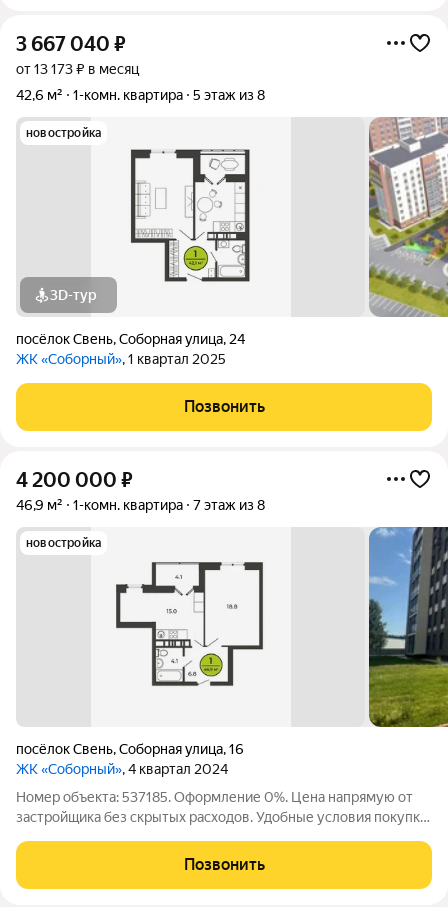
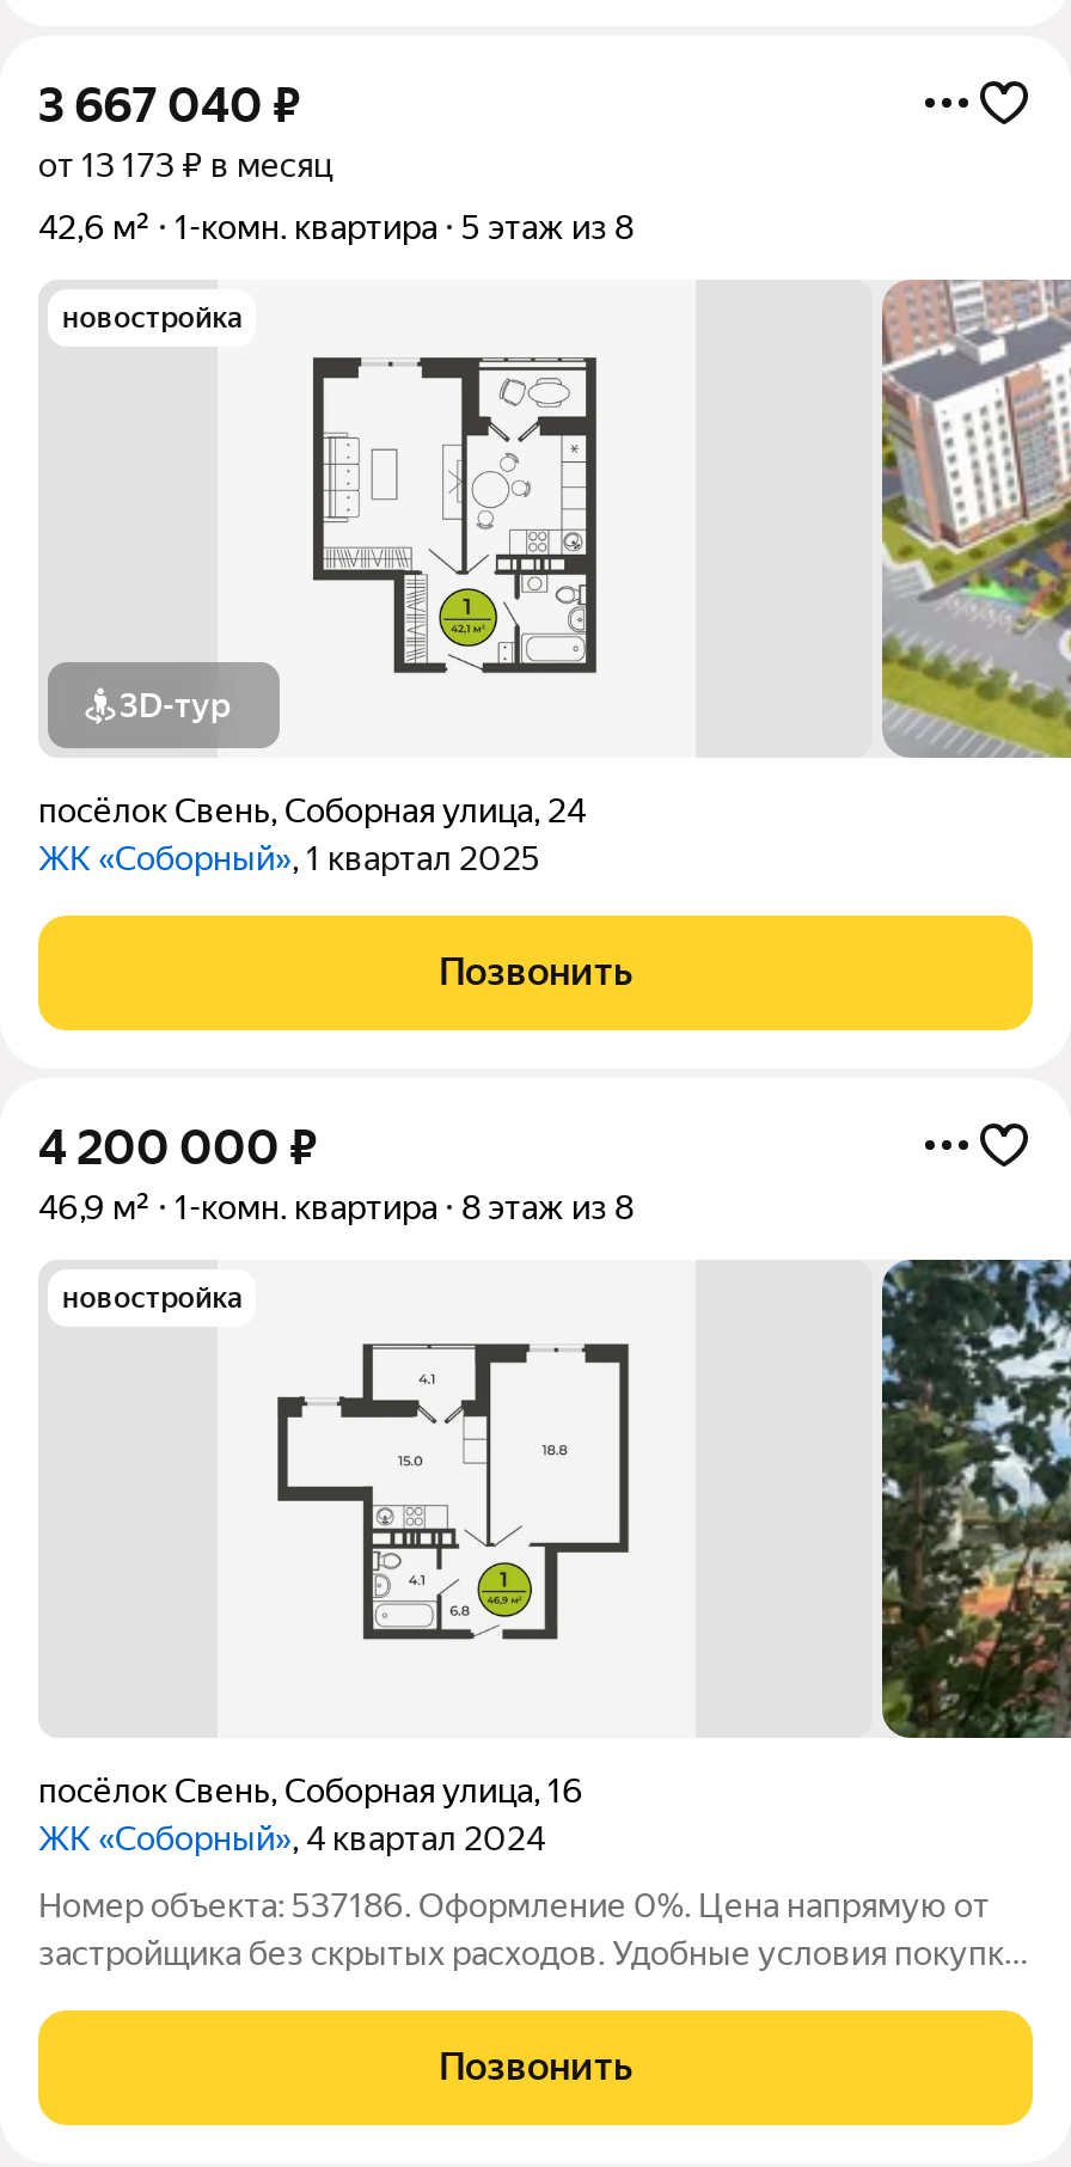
- 46,9 м² 1-комн. квартира 7 этаж из 8
+ 46,9 м² 1-комн. квартира 8 этаж из 8

- [image]
+ [image]

- Номер объекта: 537185. Оформление 0%. Цена напрямую от
+ Номер объекта: 537186. Оформление 0%. Цена напрямую от
